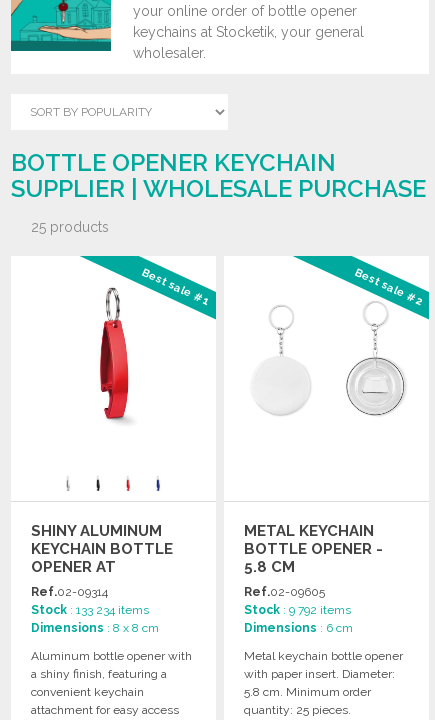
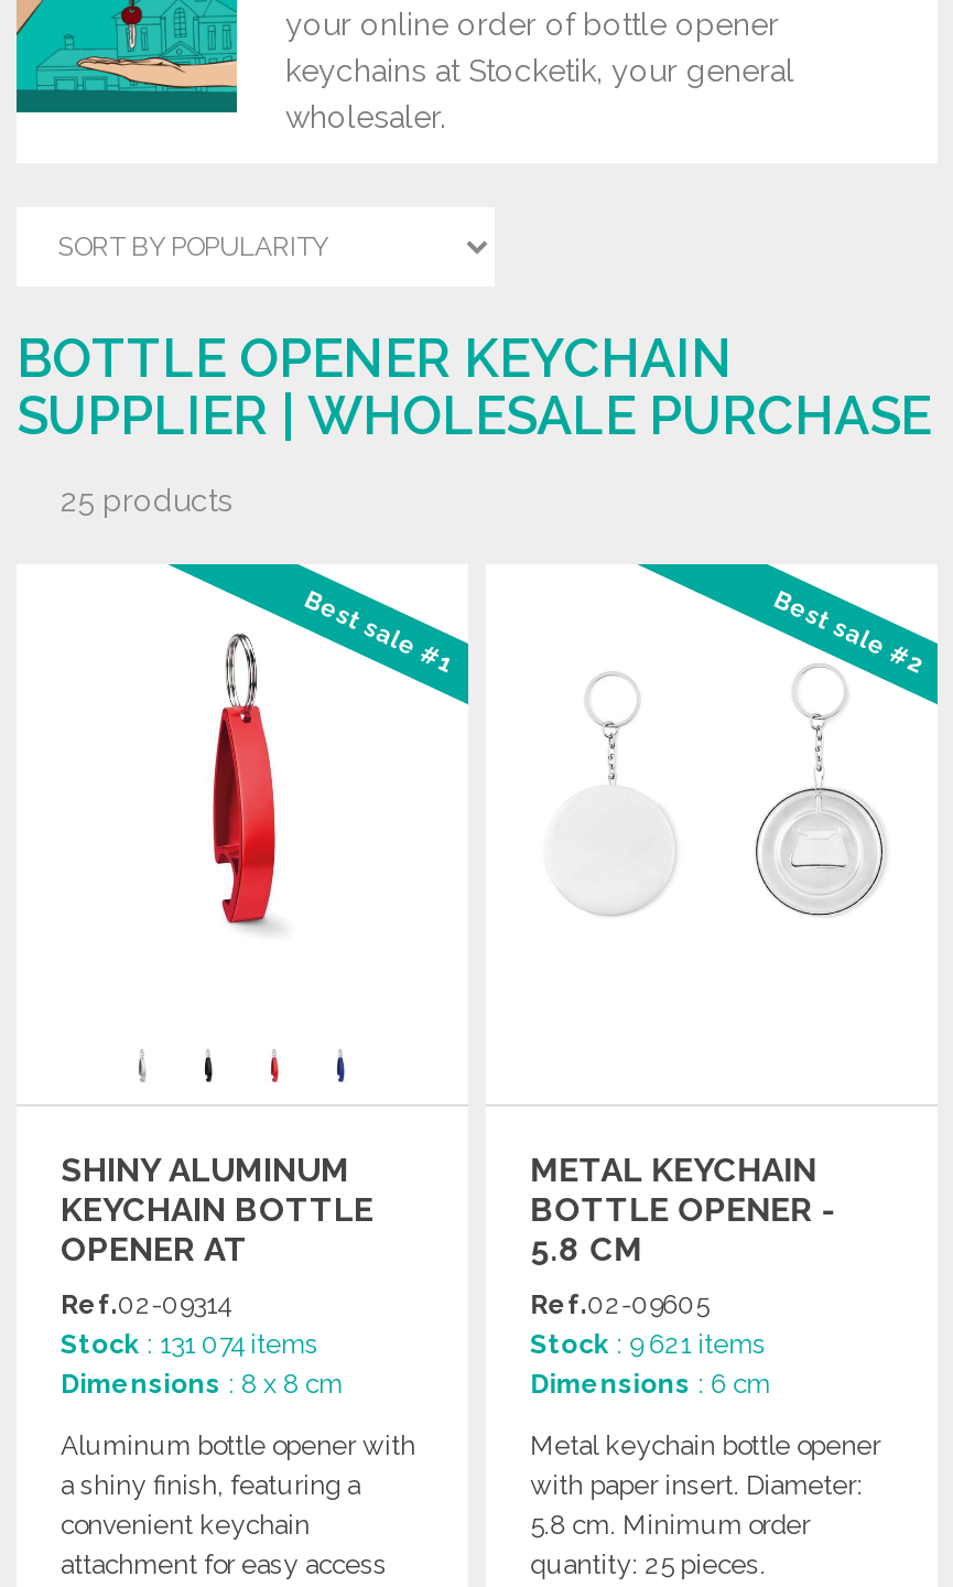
- Stock: 133 234 items
+ Stock: 131 074 items

- Stock: 9 792 items
+ Stock: 9 621 items
